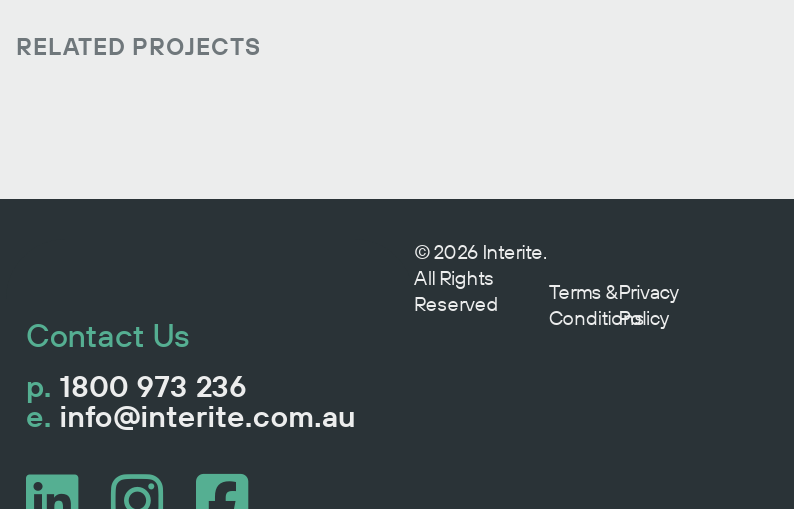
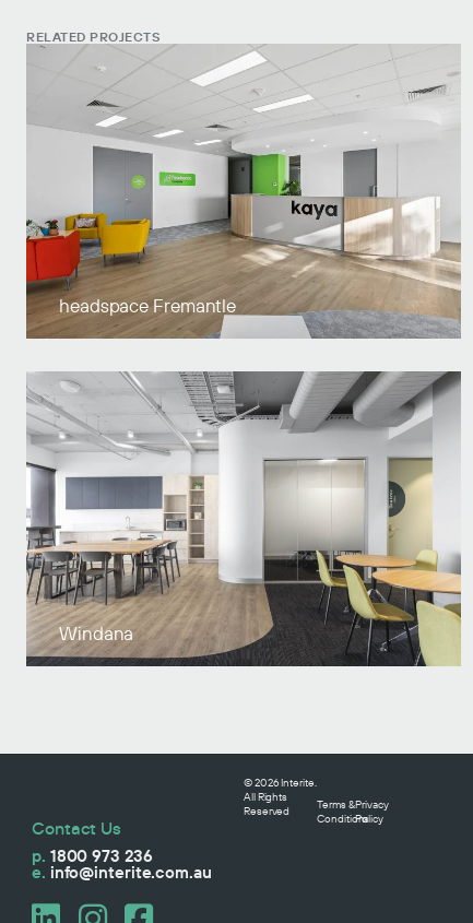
+ [image]
+ headspace Fremantle

+ [image]
+ Windana
